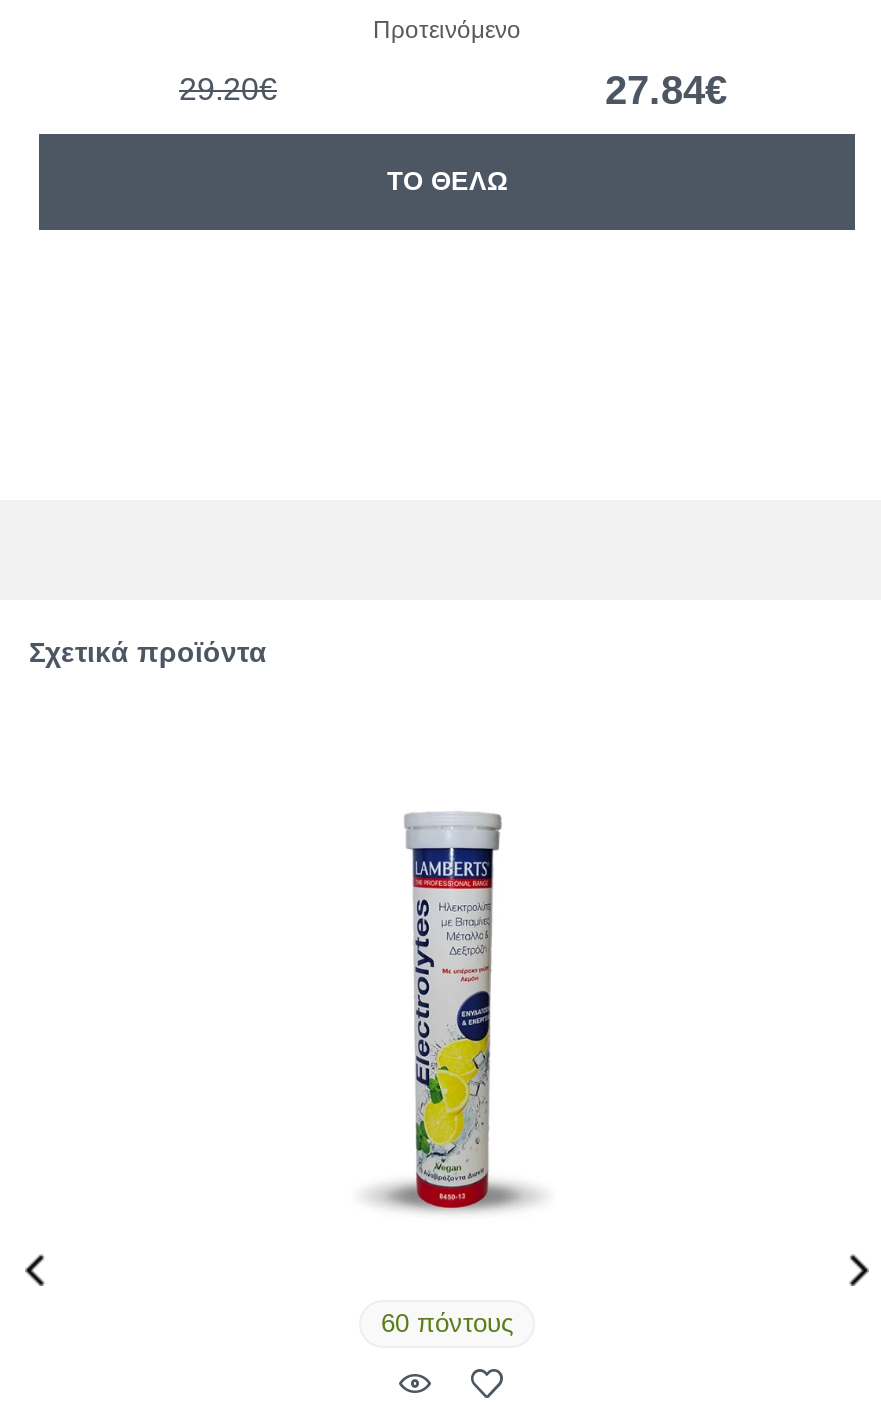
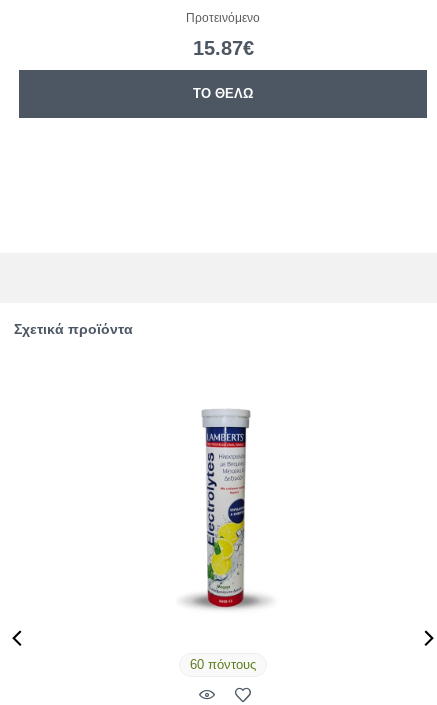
- 29.20€
- 27.84€
+ 15.87€
